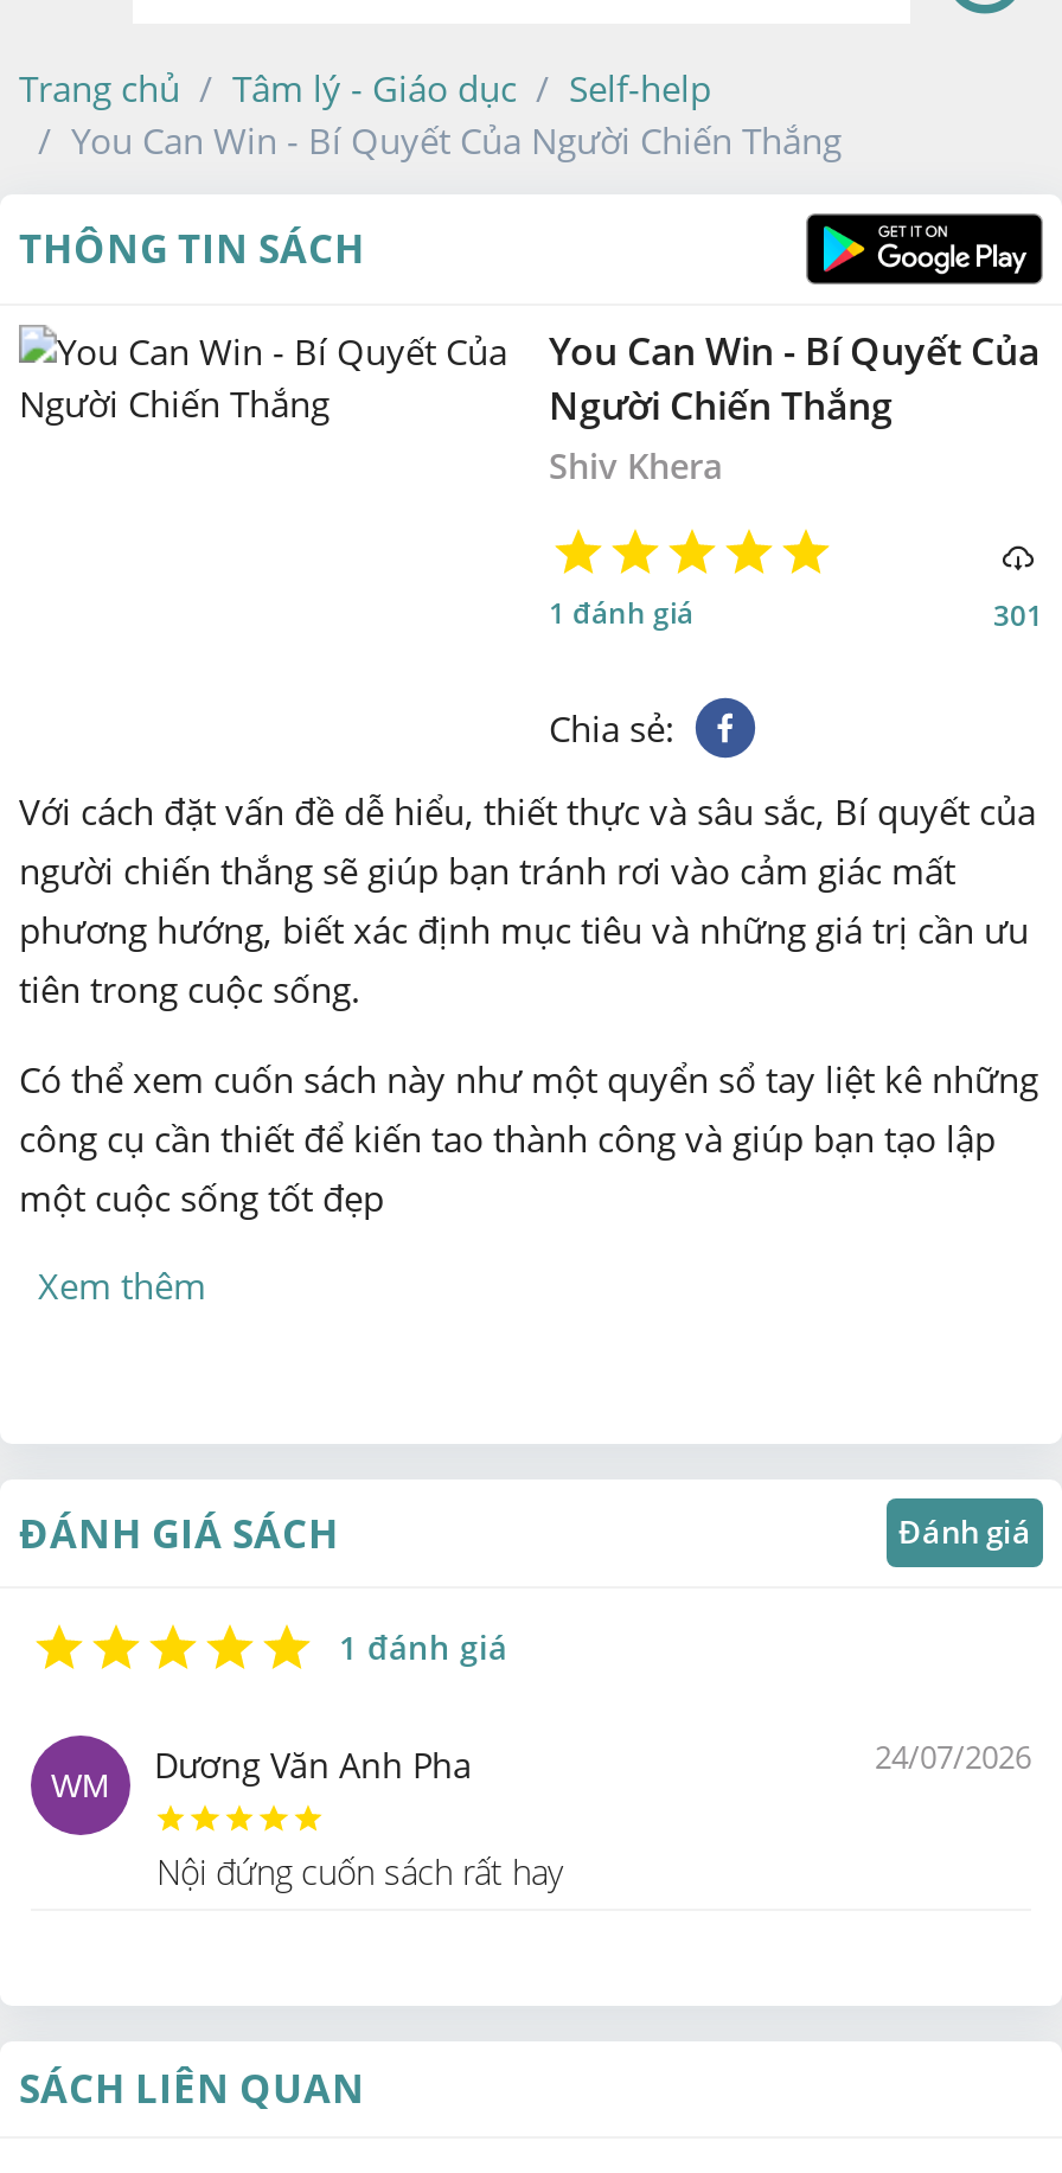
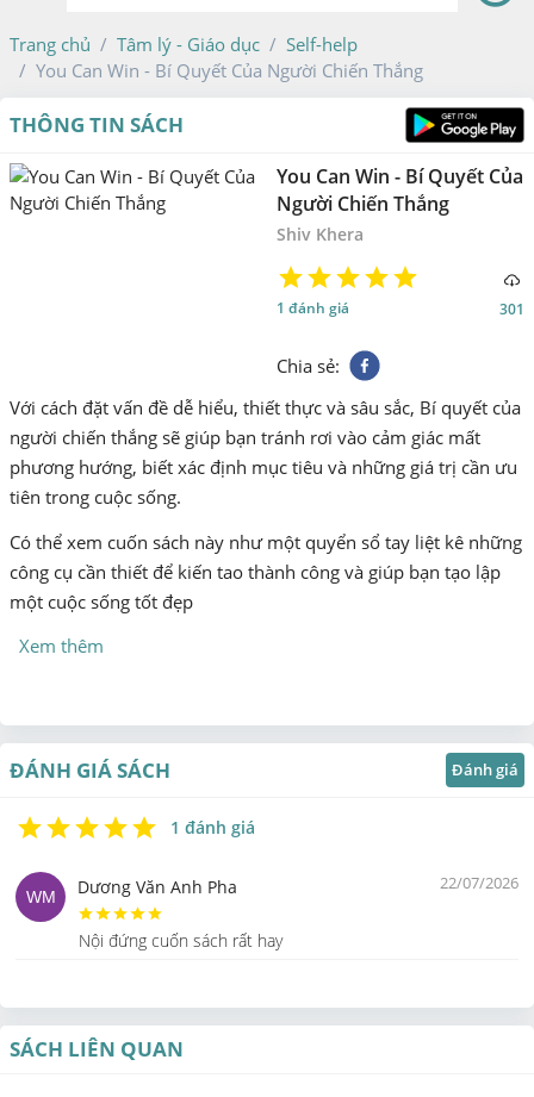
- 24/07/2026
+ 22/07/2026
